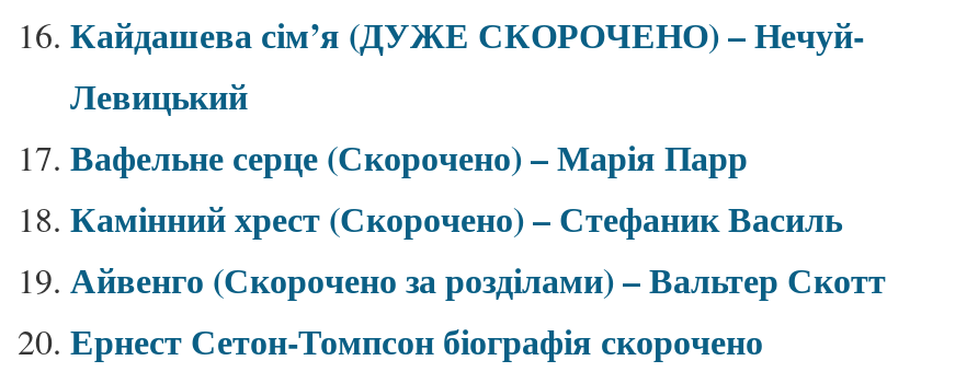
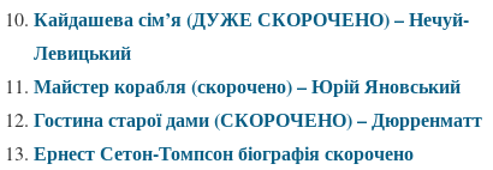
- Вафельне серце (Скорочено) – Марія Парр
- Камінний хрест (Скорочено) – Стефаник Василь
- Айвенго (Скорочено за розділами) – Вальтер Скотт
+ Майстер корабля (скорочено) – Юрій Яновський
+ Гостина старої дами (СКОРОЧЕНО) – Дюрренматт
